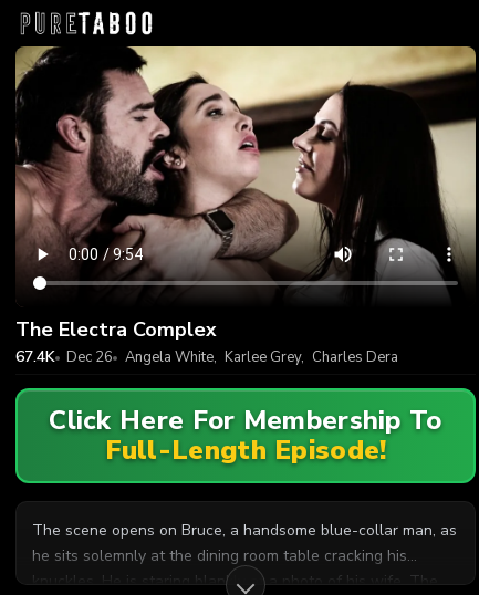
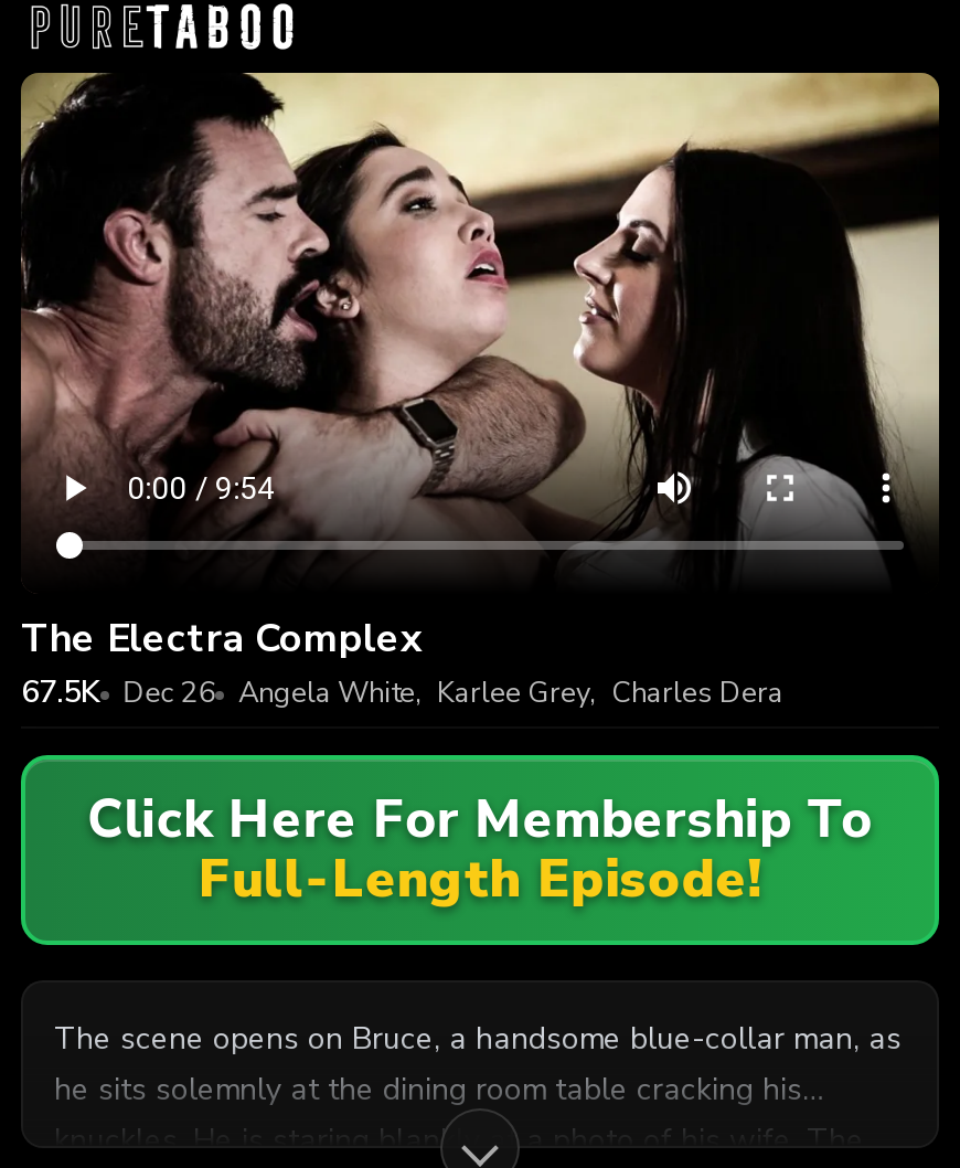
- 67.4K Dec 26 Angela White, Karlee Grey, Charles Dera
+ 67.5K Dec 26 Angela White, Karlee Grey, Charles Dera
